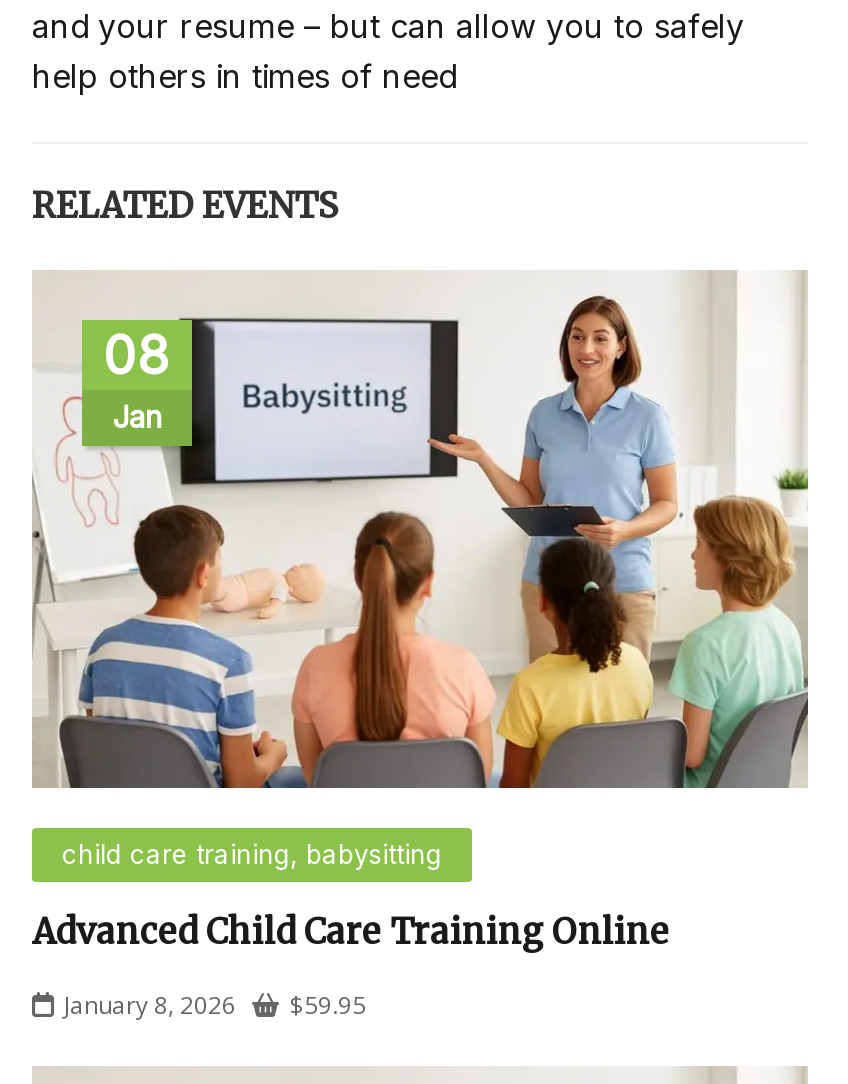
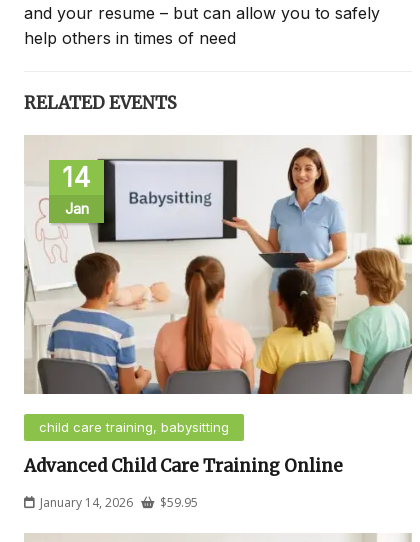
- 08
+ 14

- January 8, 2026 $59.95
+ January 14, 2026 $59.95
